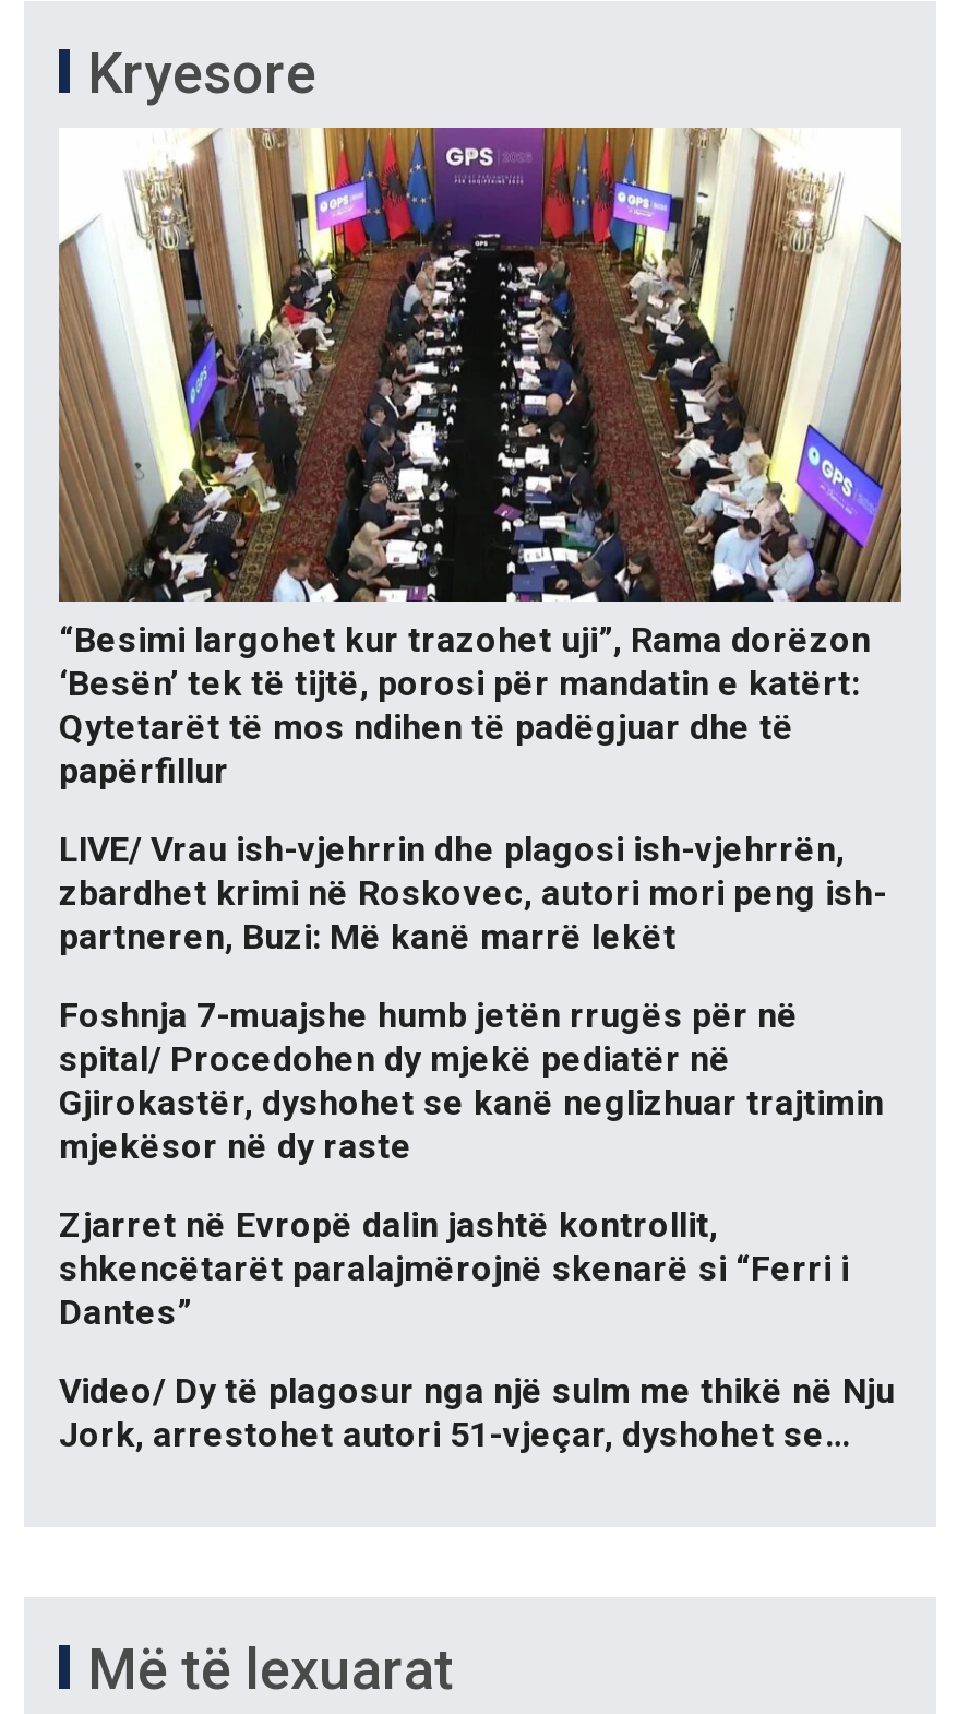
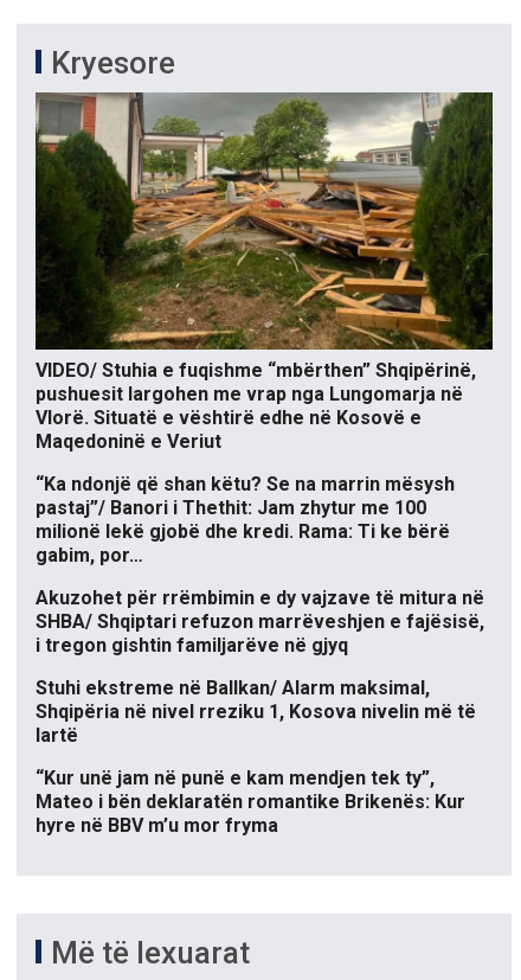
- [image]
- “Besimi largohet kur trazohet uji”, Rama dorëzon
- ‘Besën’ tek të tijtë, porosi për mandatin e katërt:
- Qytetarët të mos ndihen të padëgjuar dhe të
- papërfillur
+ [image]
+ VIDEO/ Stuhia e fuqishme “mbërthen” Shqipërinë,
+ pushuesit largohen me vrap nga Lungomarja në
+ Vlorë. Situatë e vështirë edhe në Kosovë e
+ Maqedoninë e Veriut

- LIVE/ Vrau ish-vjehrrin dhe plagosi ish-vjehrrën,
- zbardhet krimi në Roskovec, autori mori peng ish-
- partneren, Buzi: Më kanë marrë lekët
+ “Ka ndonjë që shan këtu? Se na marrin mësysh
+ pastaj”/ Banori i Thethit: Jam zhytur me 100
+ milionë lekë gjobë dhe kredi. Rama: Ti ke bërë
+ gabim, por…

- Foshnja 7-muajshe humb jetën rrugës për në
- spital/ Procedohen dy mjekë pediatër në
- Gjirokastër, dyshohet se kanë neglizhuar trajtimin
- mjekësor në dy raste
+ Akuzohet për rrëmbimin e dy vajzave të mitura në
+ SHBA/ Shqiptari refuzon marrëveshjen e fajësisë,
+ i tregon gishtin familjarëve në gjyq

- Zjarret në Evropë dalin jashtë kontrollit,
- shkencëtarët paralajmërojnë skenarë si “Ferri i
- Dantes”
+ Stuhi ekstreme në Ballkan/ Alarm maksimal,
+ Shqipëria në nivel rreziku 1, Kosova nivelin më të
+ lartë

- Video/ Dy të plagosur nga një sulm me thikë në Nju
- Jork, arrestohet autori 51-vjeçar, dyshohet se…
+ “Kur unë jam në punë e kam mendjen tek ty”,
+ Mateo i bën deklaratën romantike Brikenës: Kur
+ hyre në BBV m’u mor fryma
